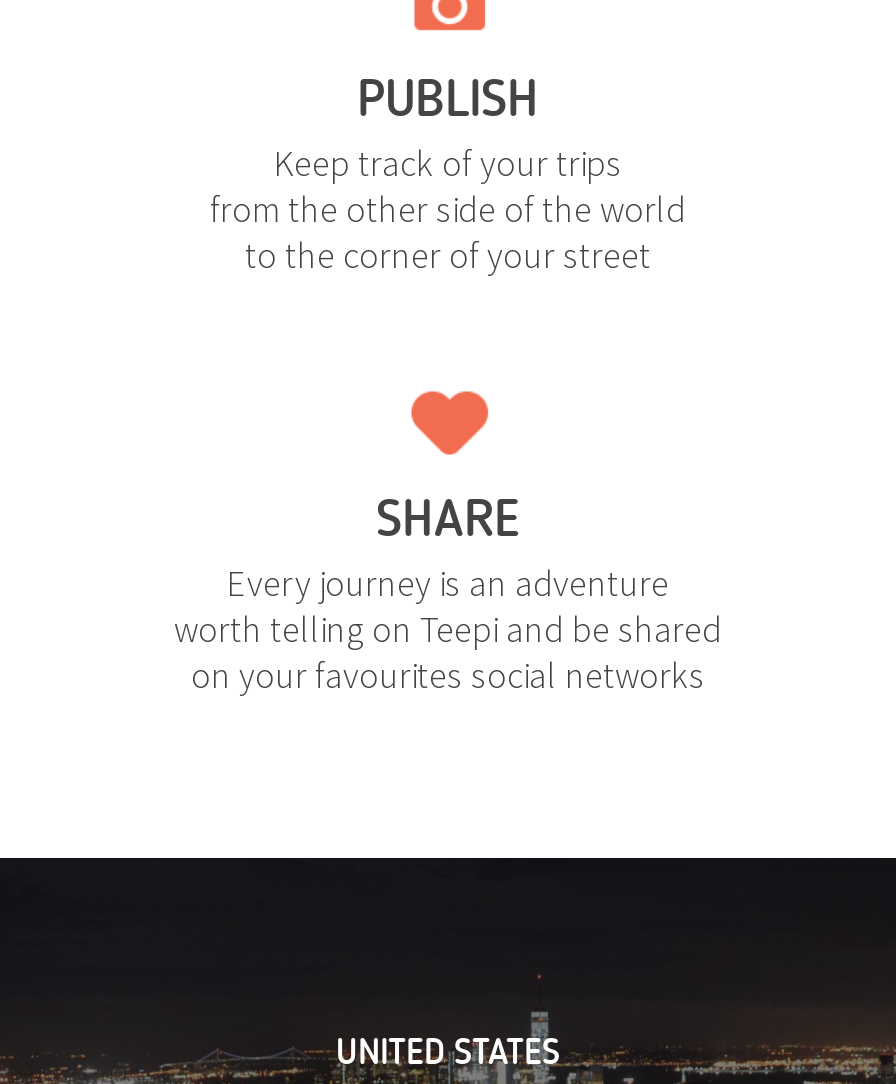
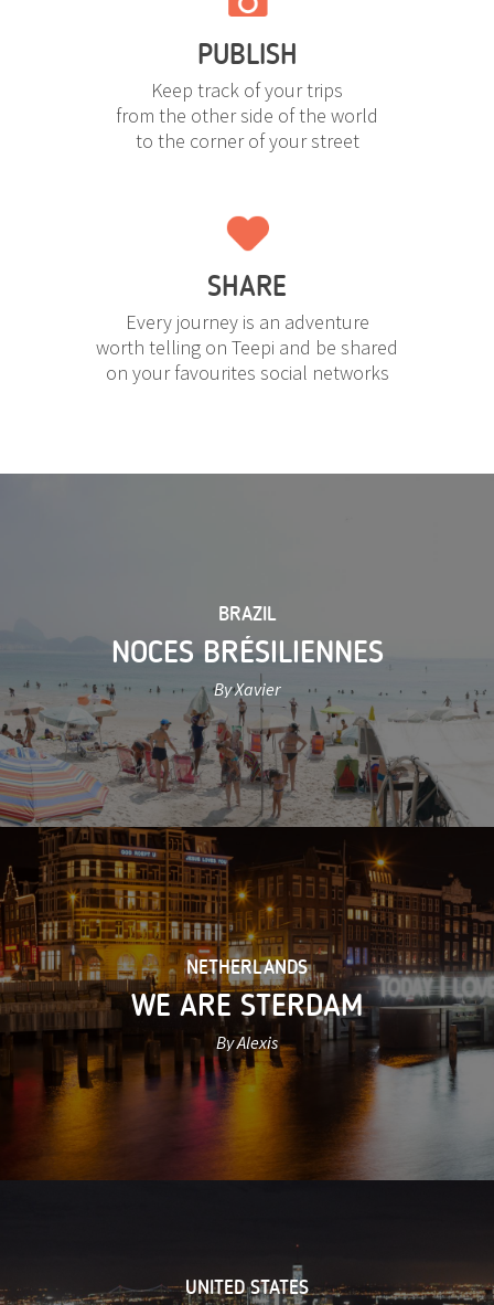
+ [image]
+ BRAZIL
+ NOCES BRÉSILIENNES
+ By Xavier

+ NETHERLANDS
+ WE ARE STERDAM
+ By Alexis
